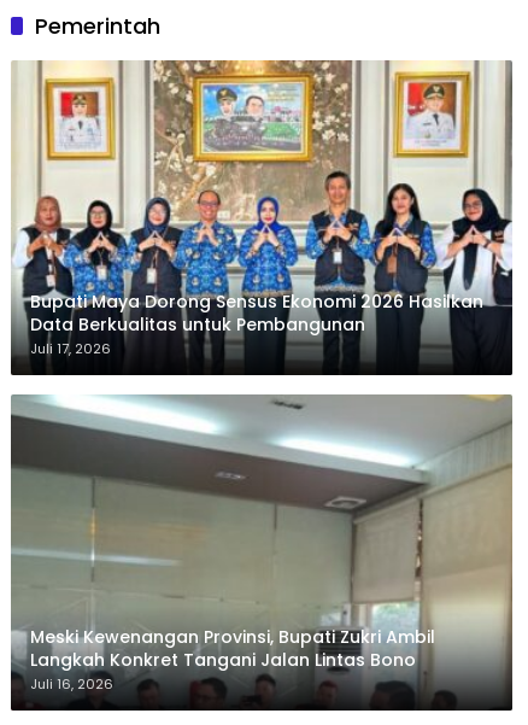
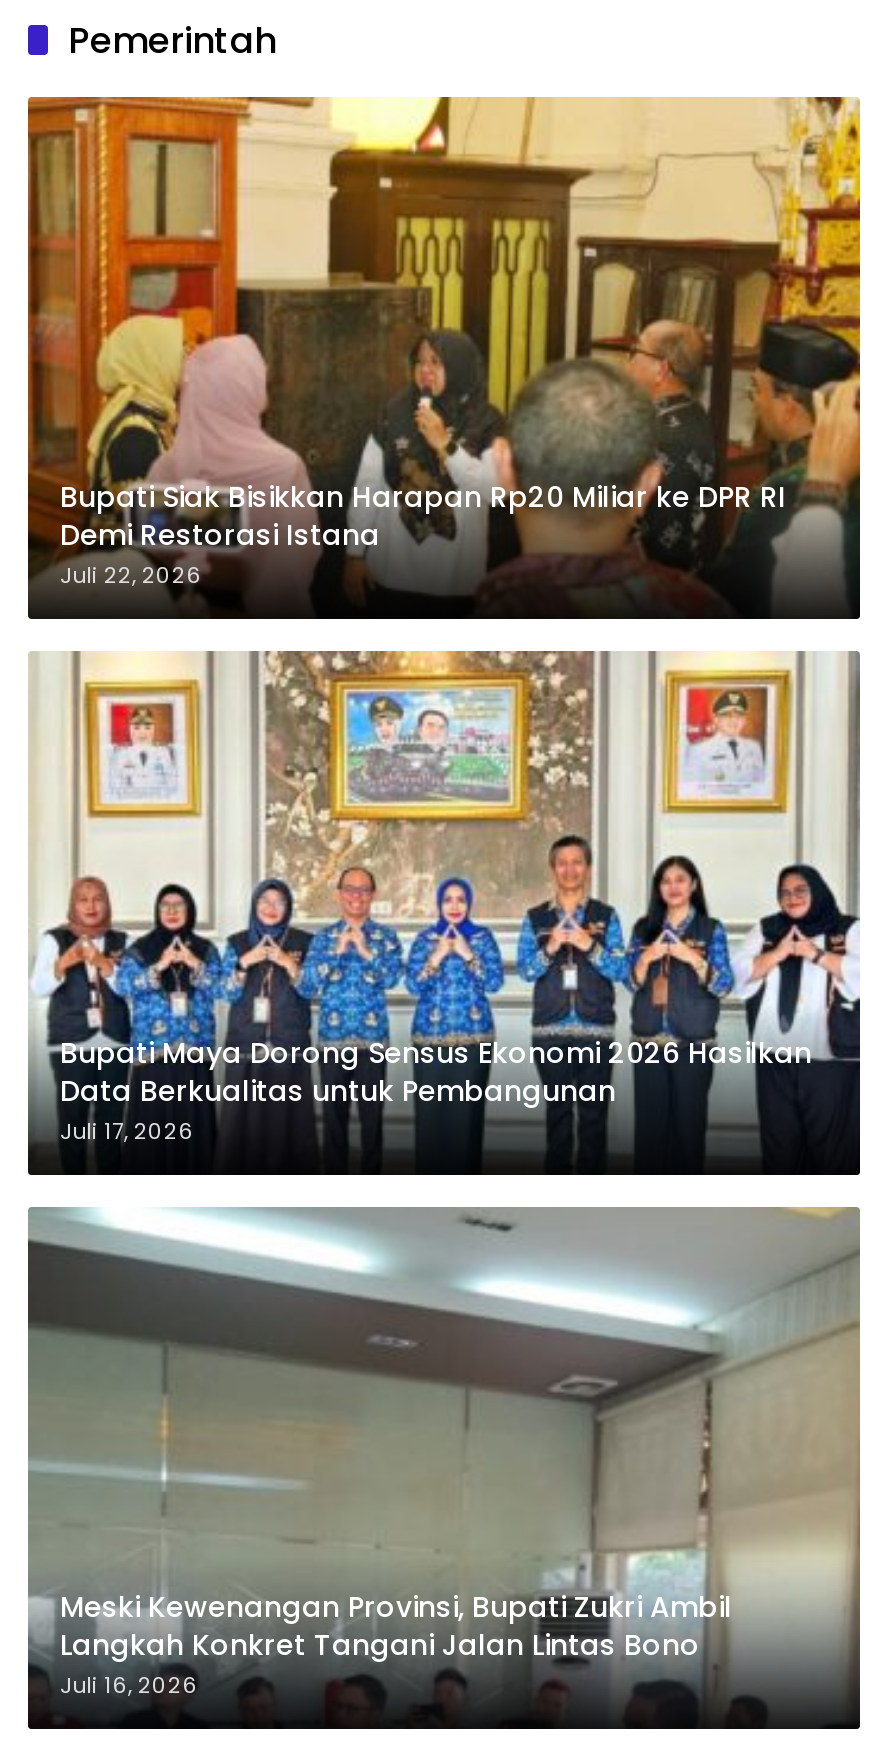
+ [image]
+ Bupati Siak Bisikkan Harapan Rp20 Miliar ke DPR RI
+ Demi Restorasi Istana
+ Juli 22, 2026
